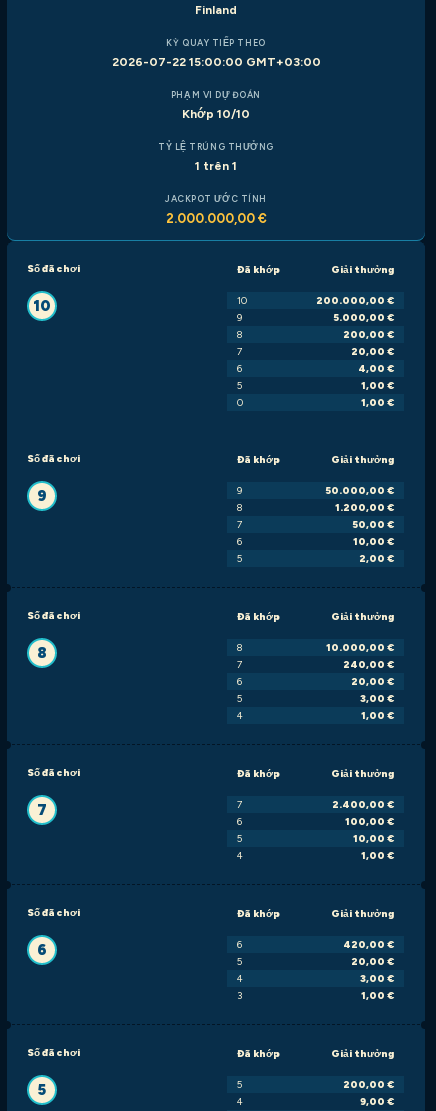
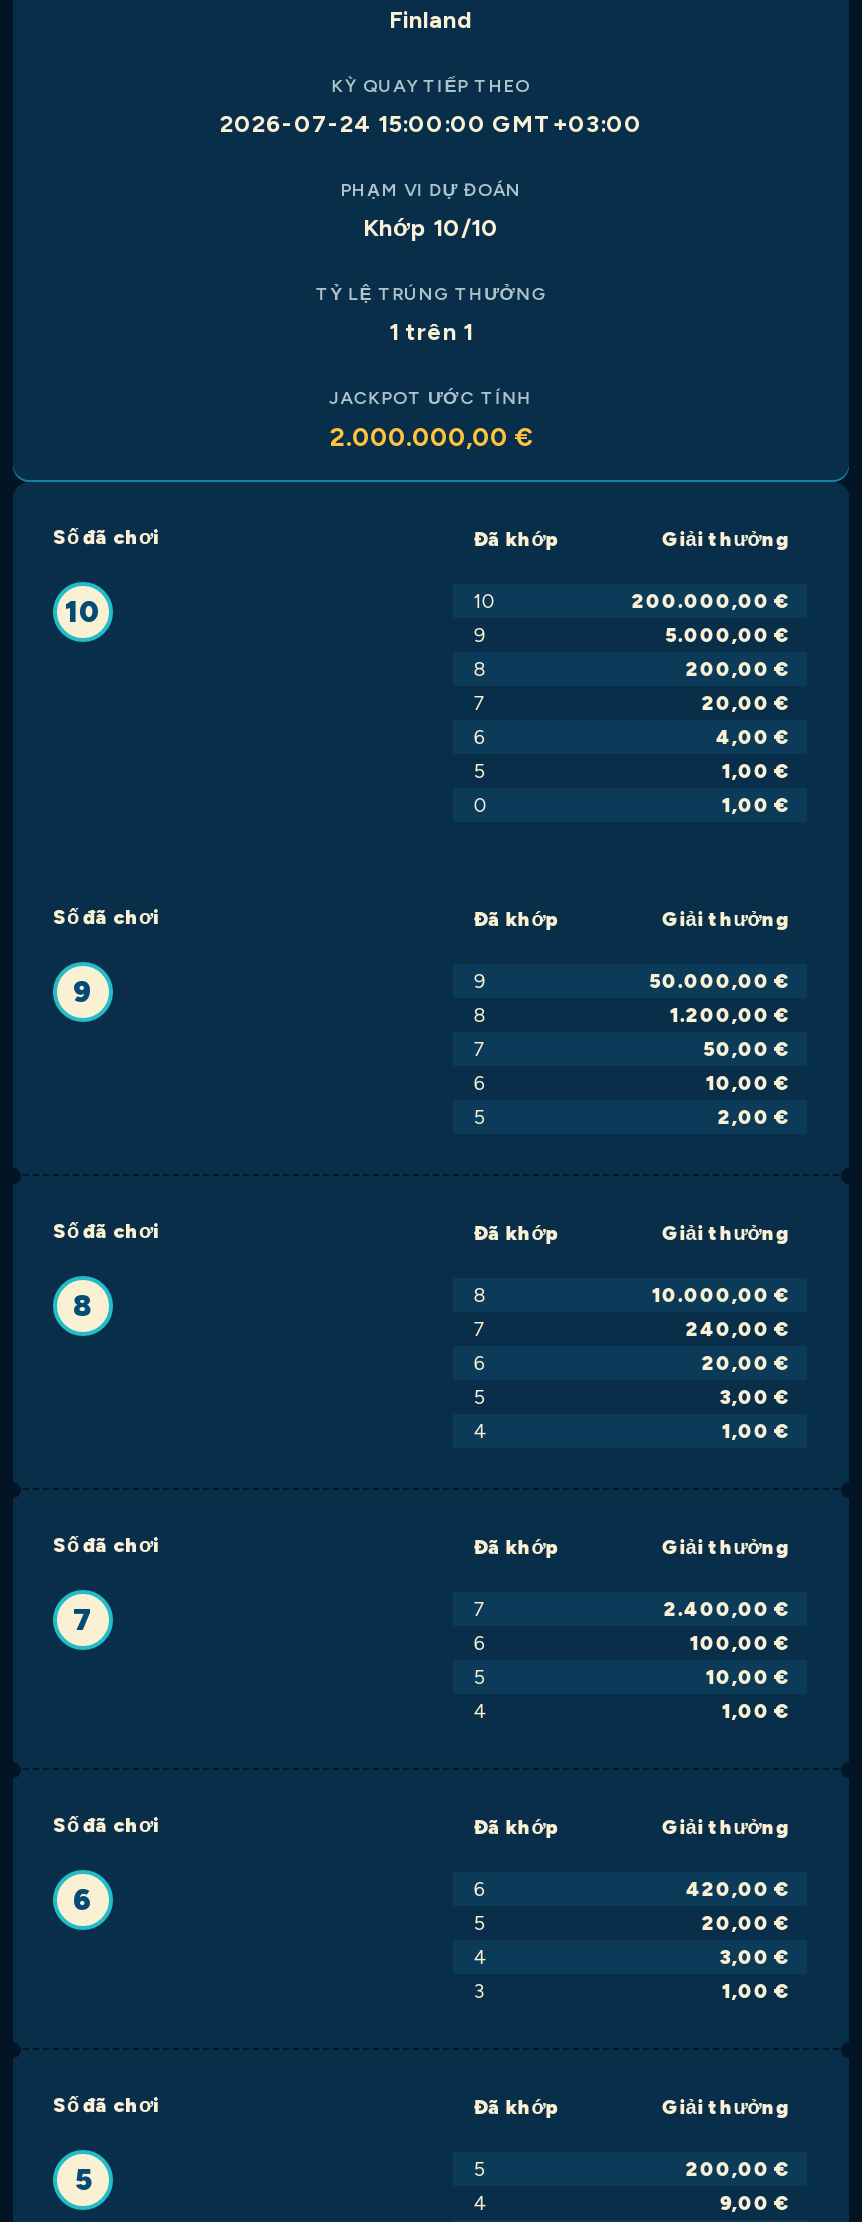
- 2026-07-22 15:00:00 GMT+03:00
+ 2026-07-24 15:00:00 GMT+03:00
